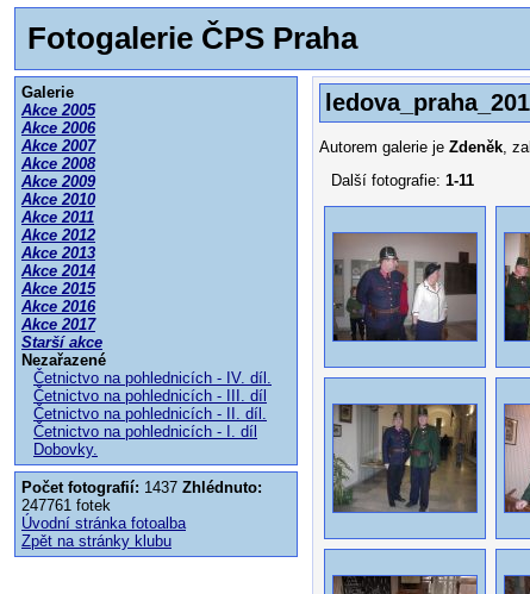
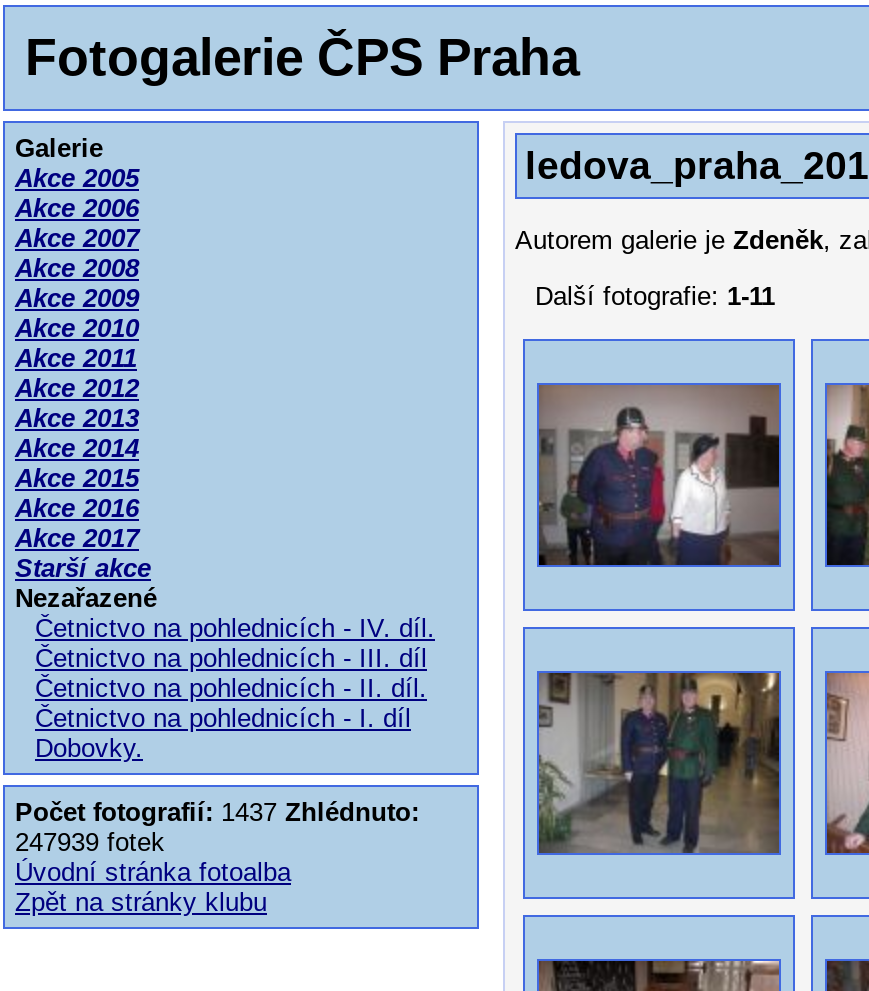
- 247761 fotek
+ 247939 fotek
